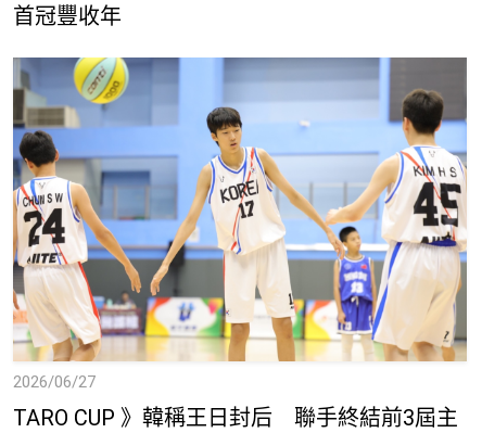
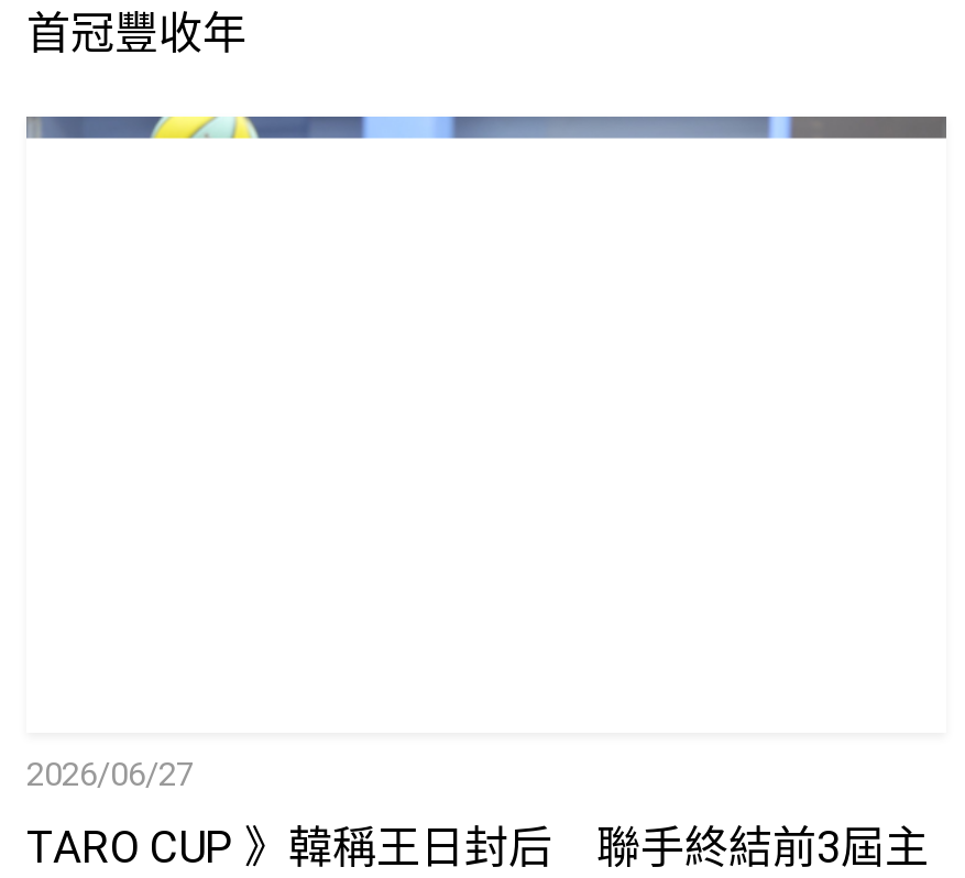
- [image]
